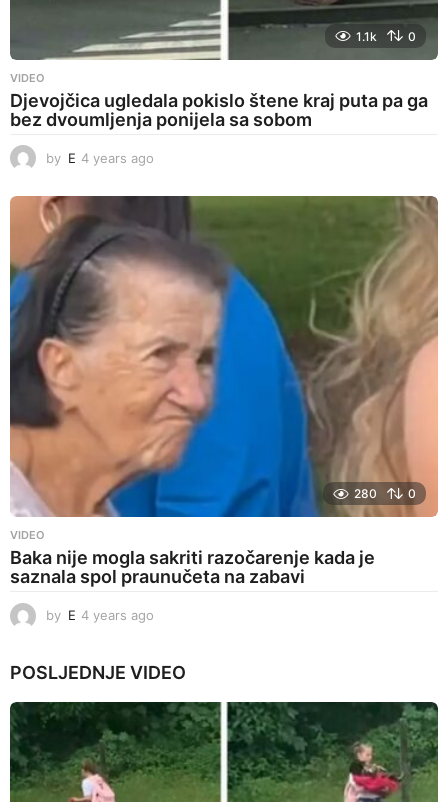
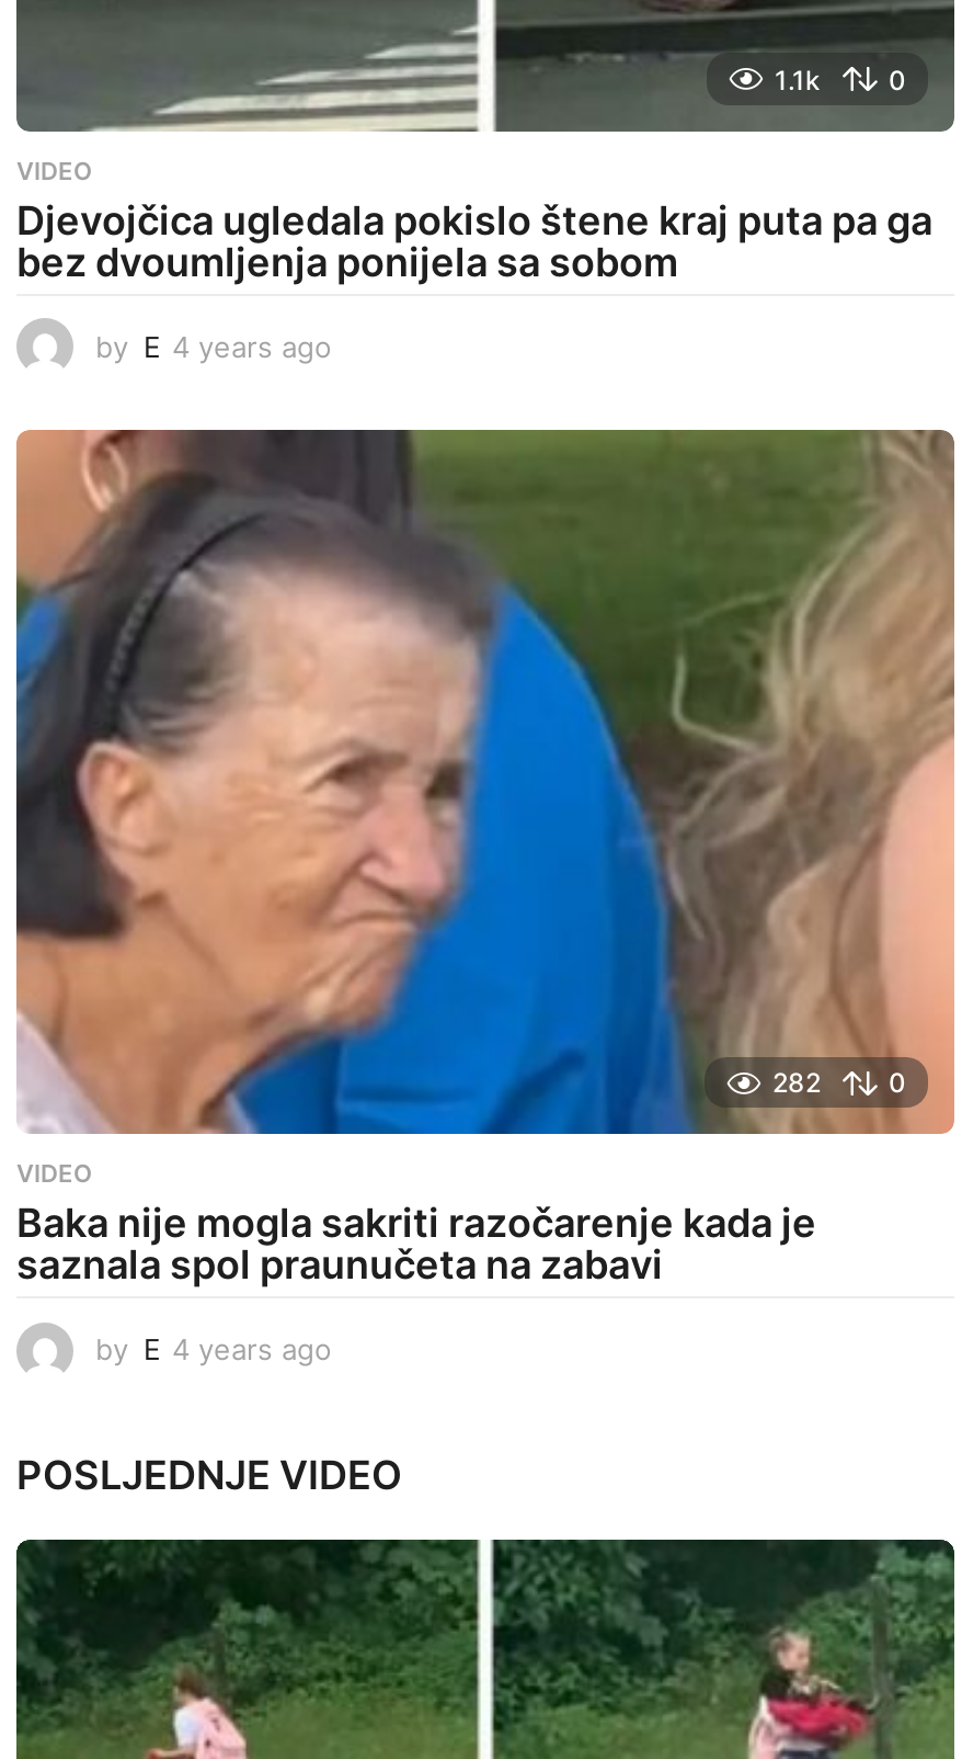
- 280
+ 282
